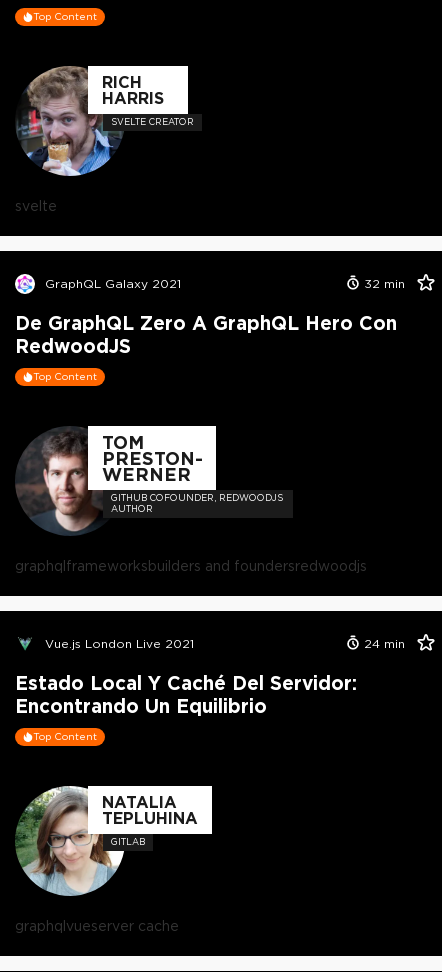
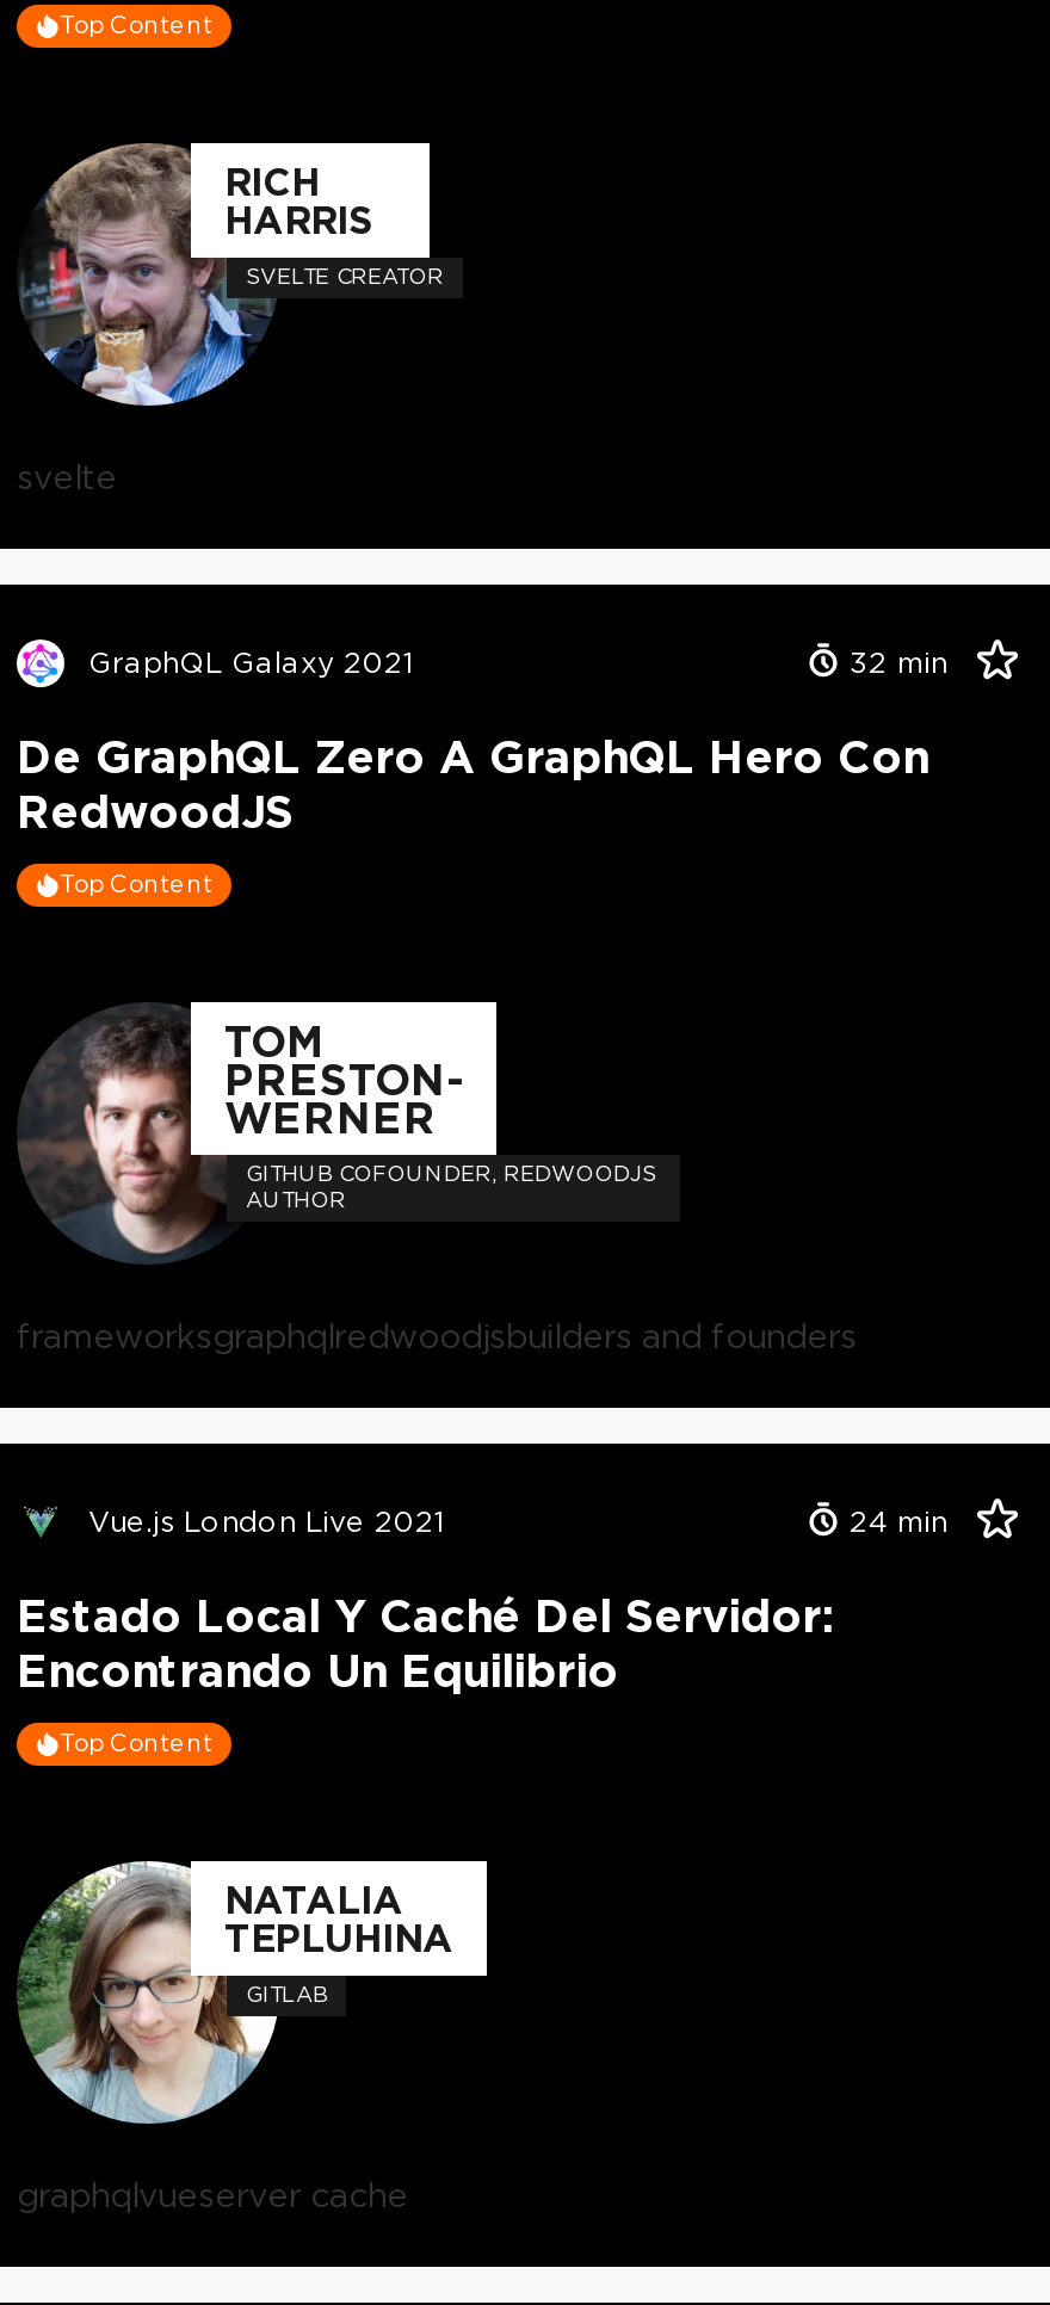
- graphqlframeworksbuilders and foundersredwoodjs
+ frameworksgraphqlredwoodjsbuilders and founders
